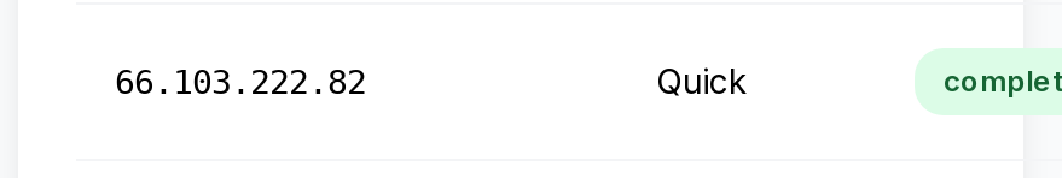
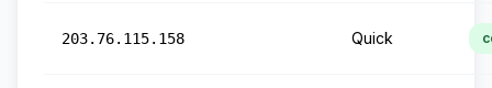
- 66.103.222.82
+ 203.76.115.158
